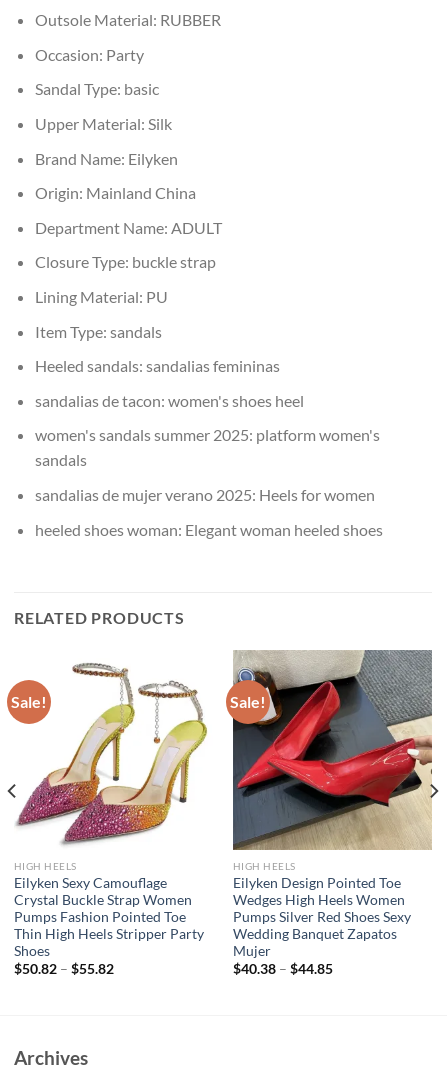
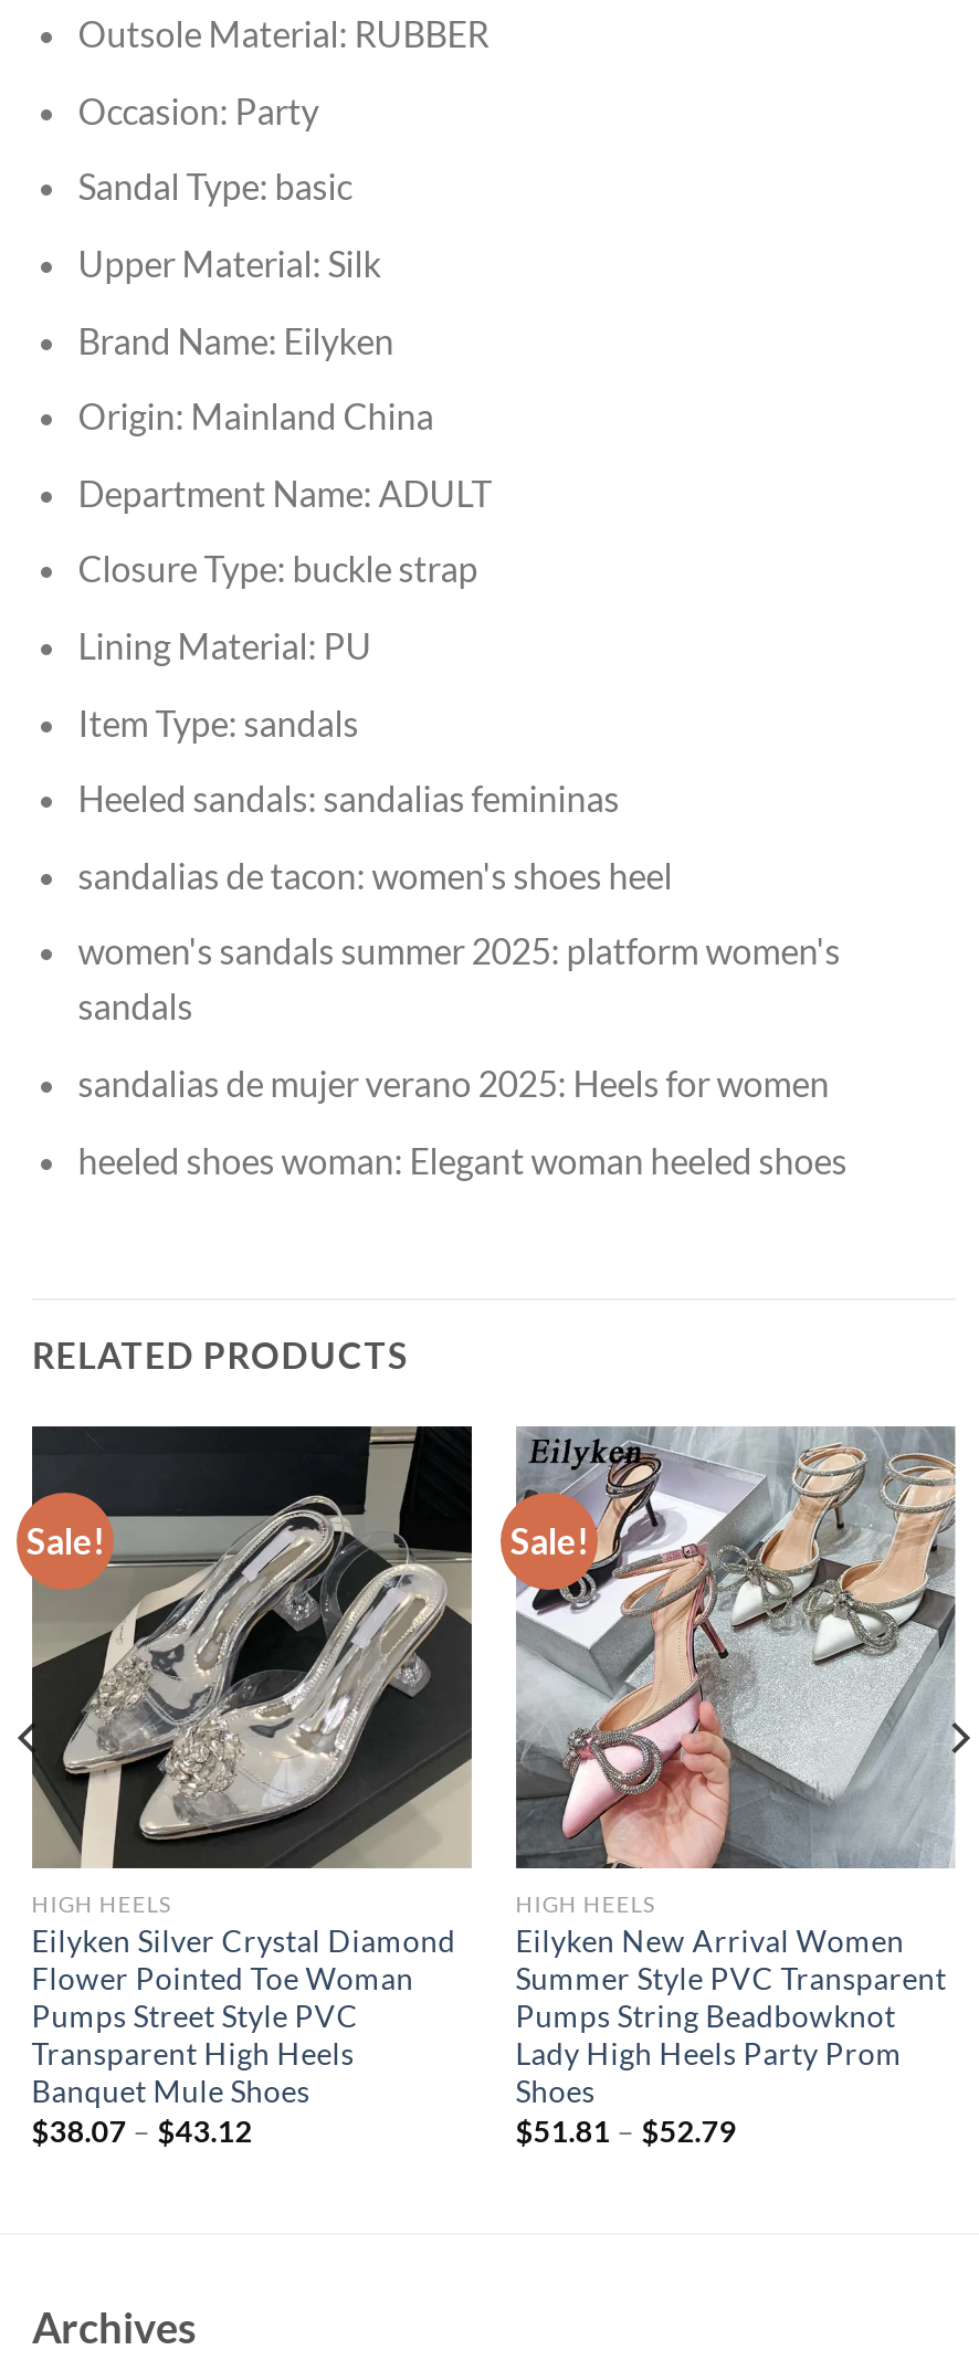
- [image]
- Eilyken Sexy Camouflage
- Crystal Buckle Strap Women
- Pumps Fashion Pointed Toe
- Thin High Heels Stripper Party
- Shoes
- $50.82 – $55.82
+ [image]
+ Eilyken Silver Crystal Diamond
+ Flower Pointed Toe Woman
+ Pumps Street Style PVC
+ Transparent High Heels
+ Banquet Mule Shoes
+ $38.07 – $43.12

- [image]
- Eilyken Design Pointed Toe
- Wedges High Heels Women
- Pumps Silver Red Shoes Sexy
- Wedding Banquet Zapatos
- Mujer
- $40.38 – $44.85
+ [image]
+ Eilyken New Arrival Women
+ Summer Style PVC Transparent
+ Pumps String Beadbowknot
+ Lady High Heels Party Prom
+ Shoes
+ $51.81 – $52.79
